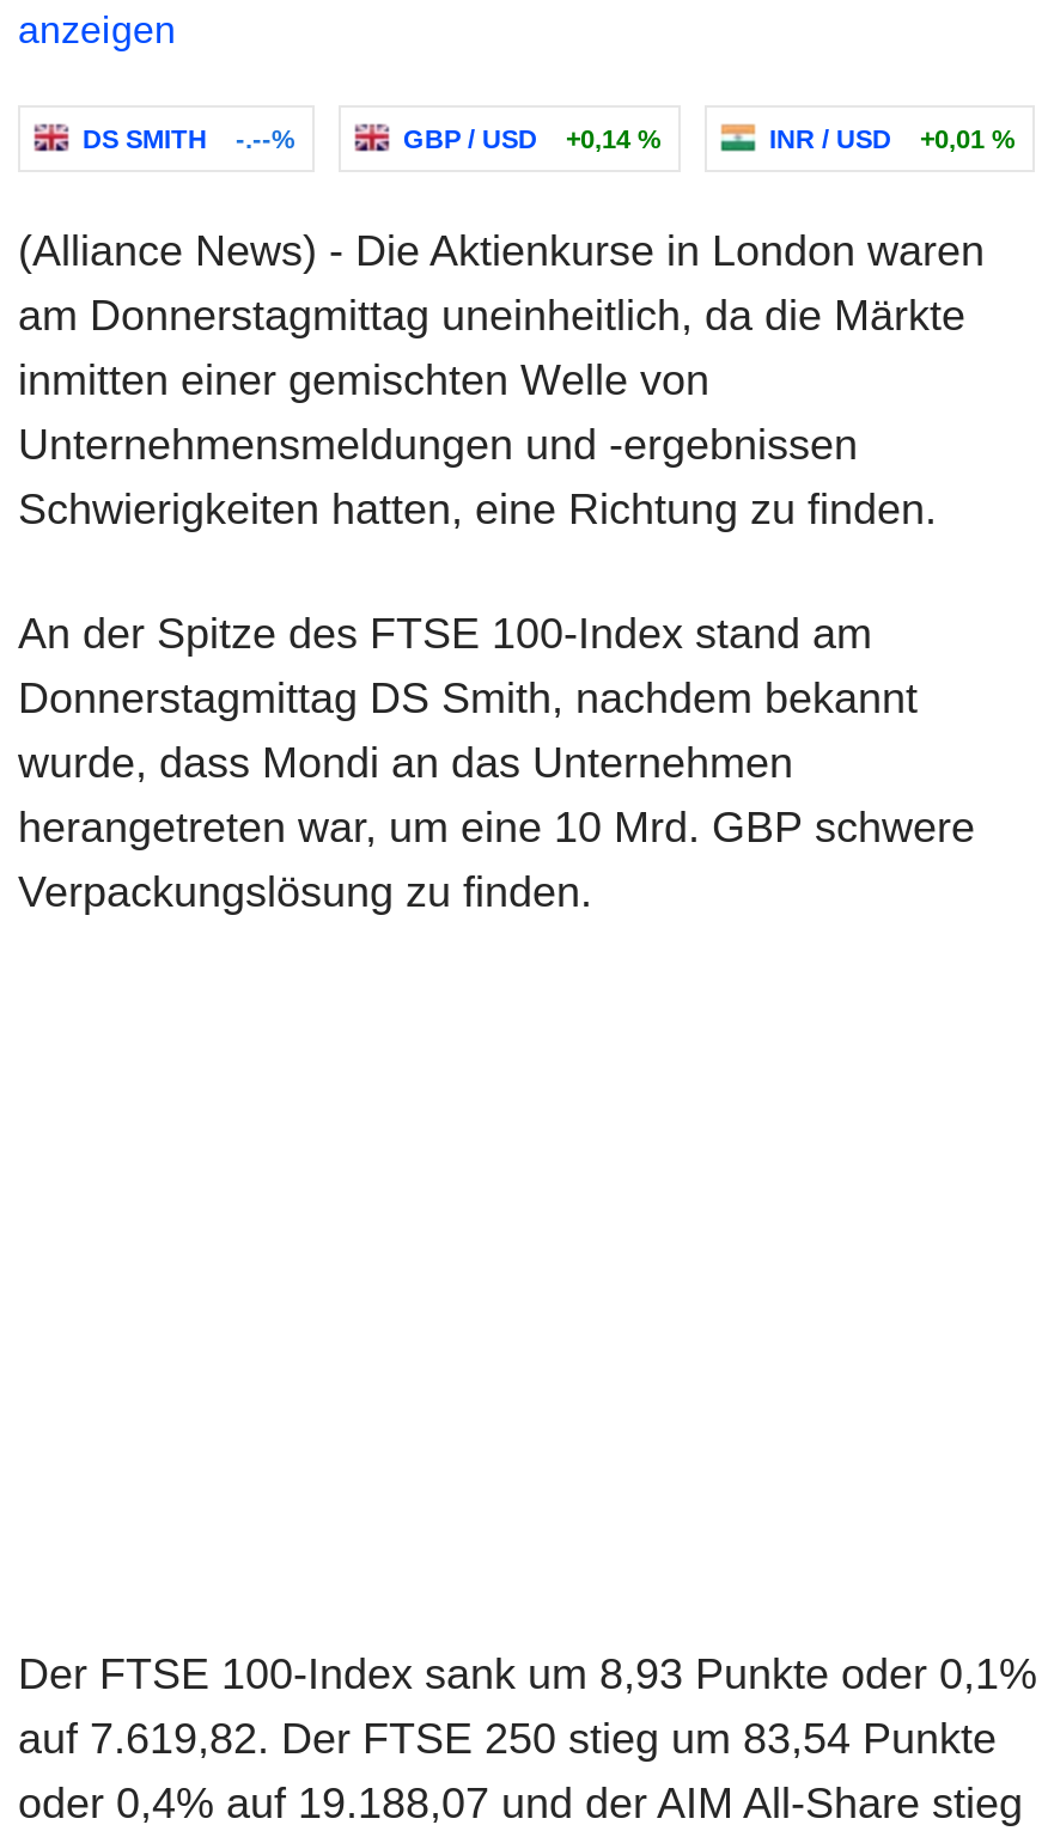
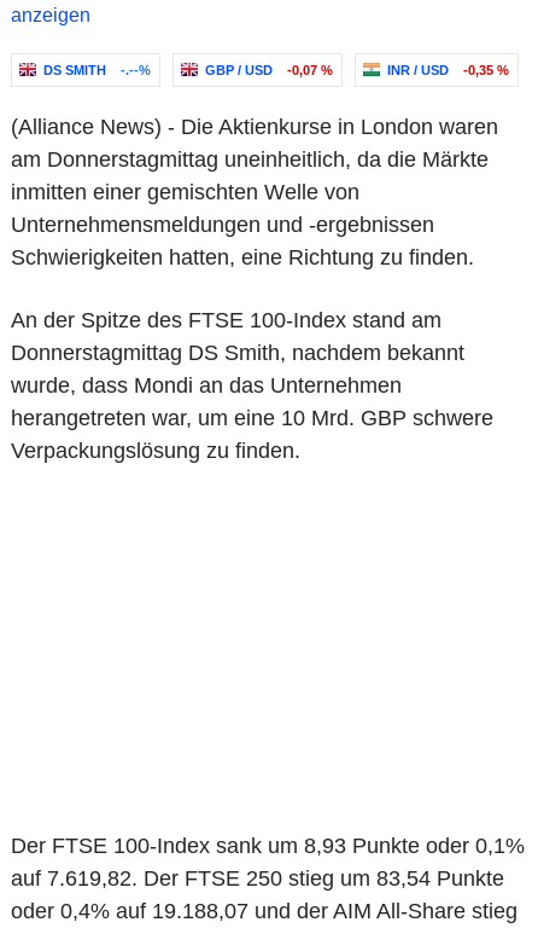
- GBP / USD +0,14 %
+ GBP / USD -0,07 %

- INR / USD +0,01 %
+ INR / USD -0,35 %
